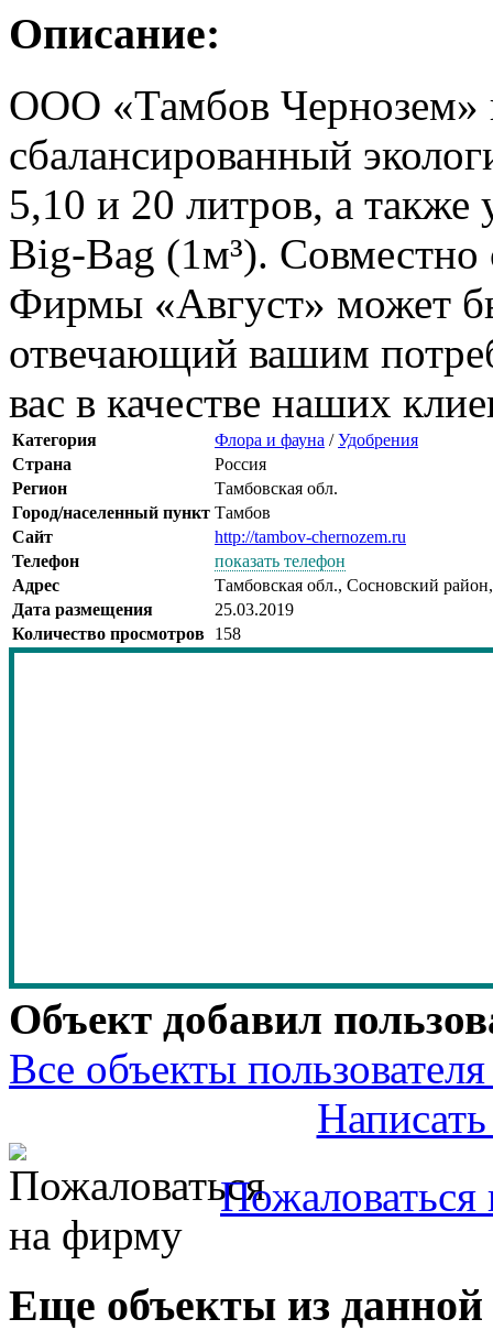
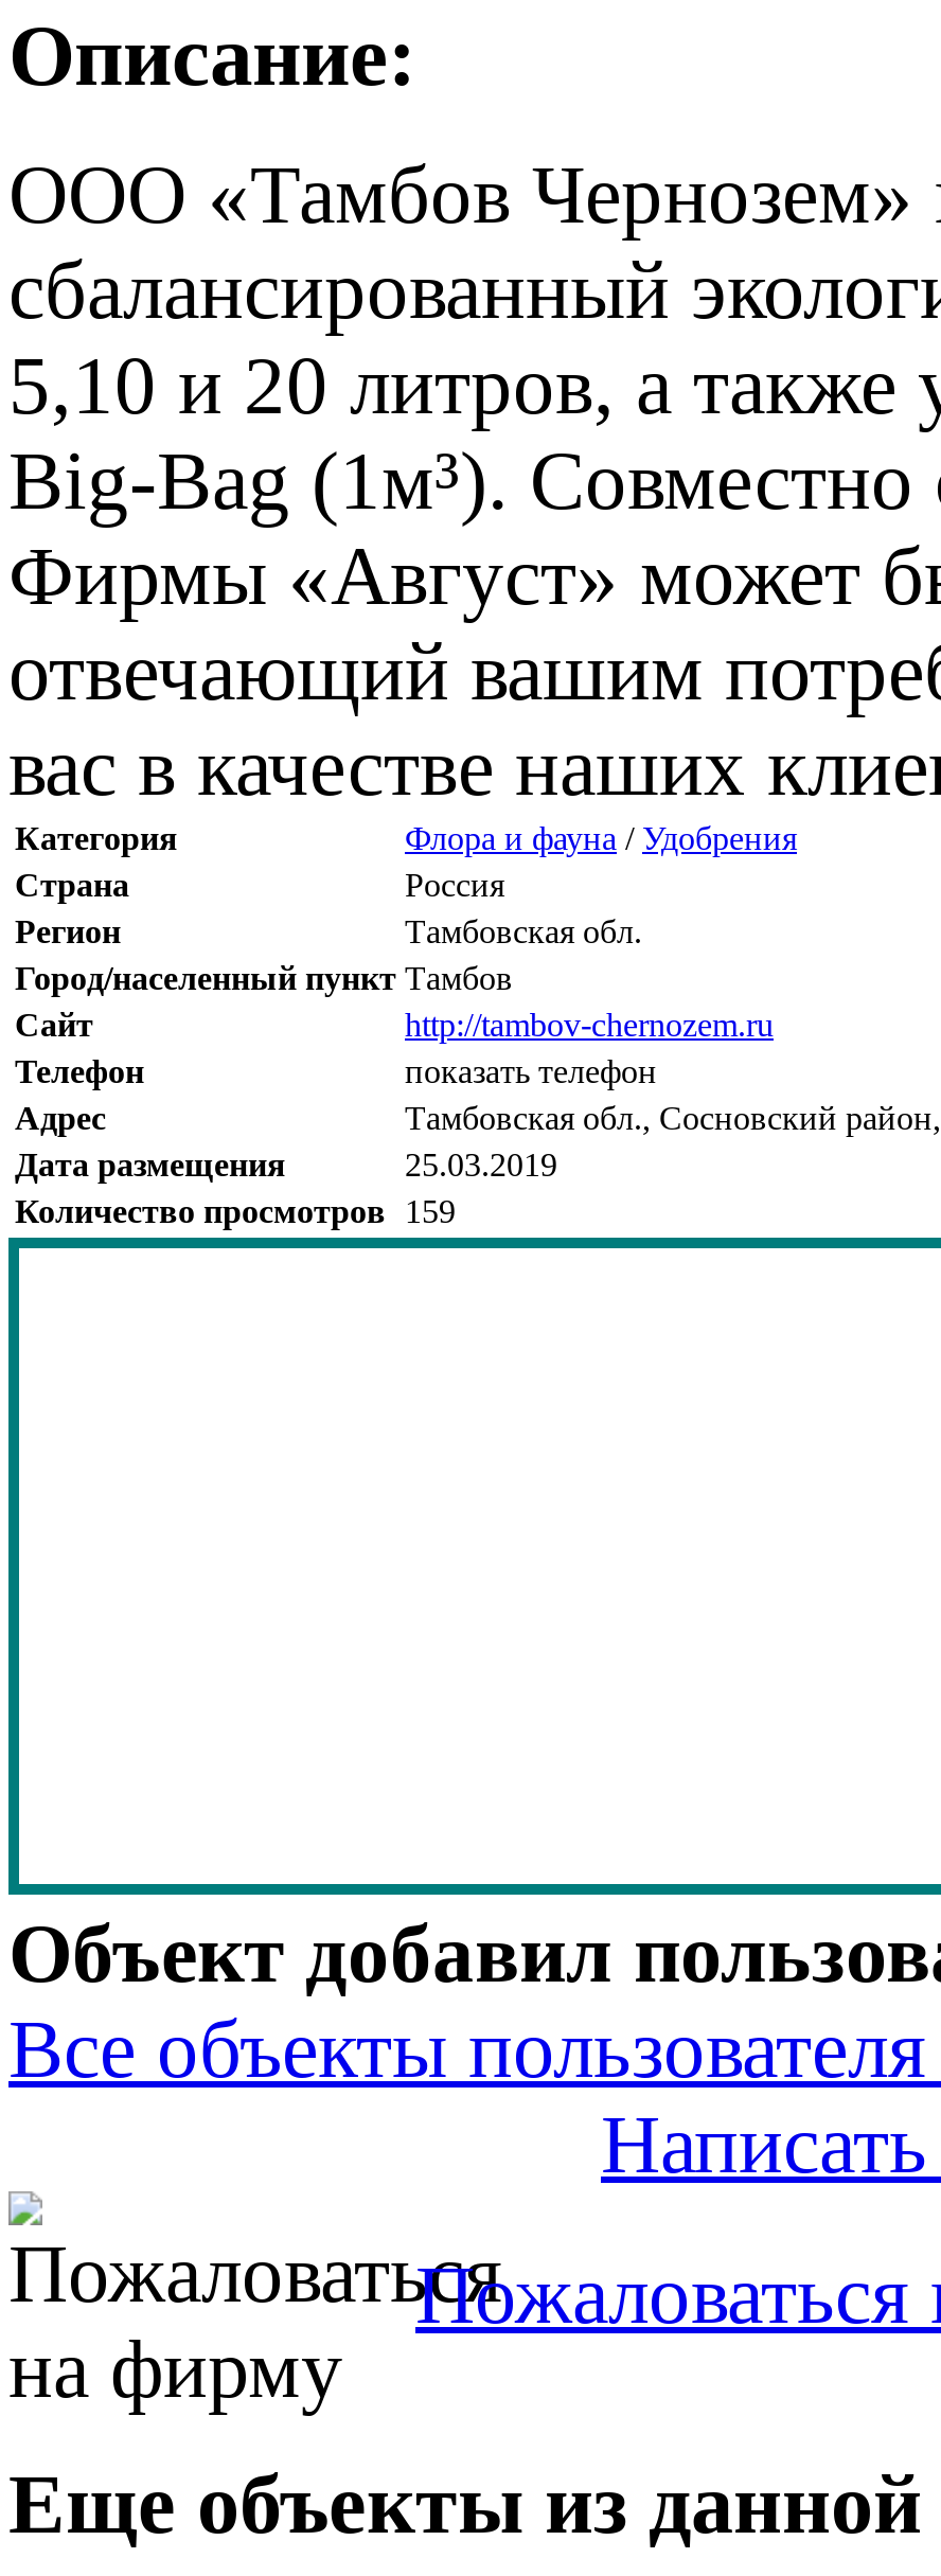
- Количество просмотров 158
+ Количество просмотров 159
